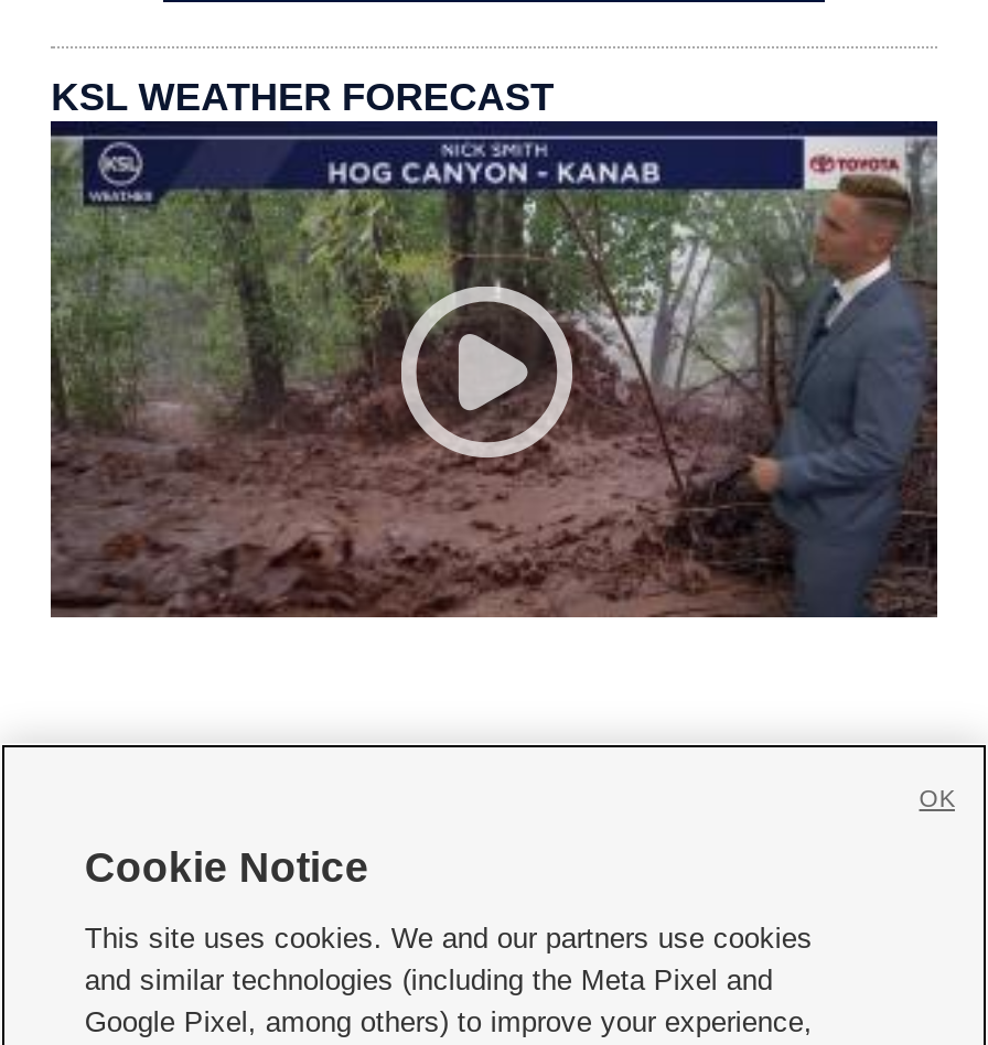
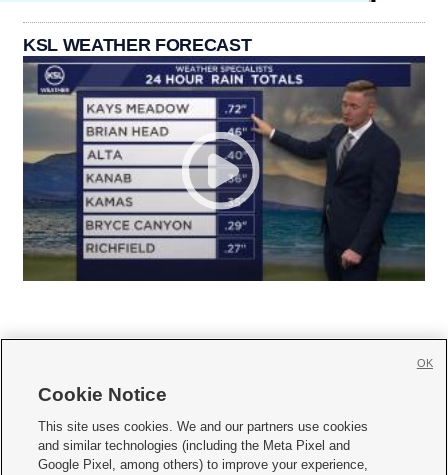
- [image]
+ [image]
